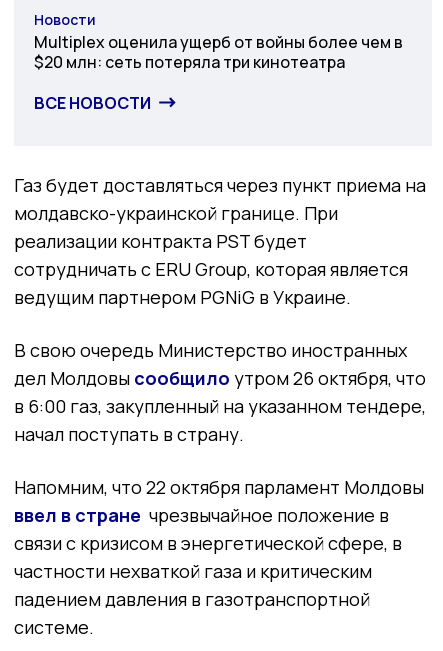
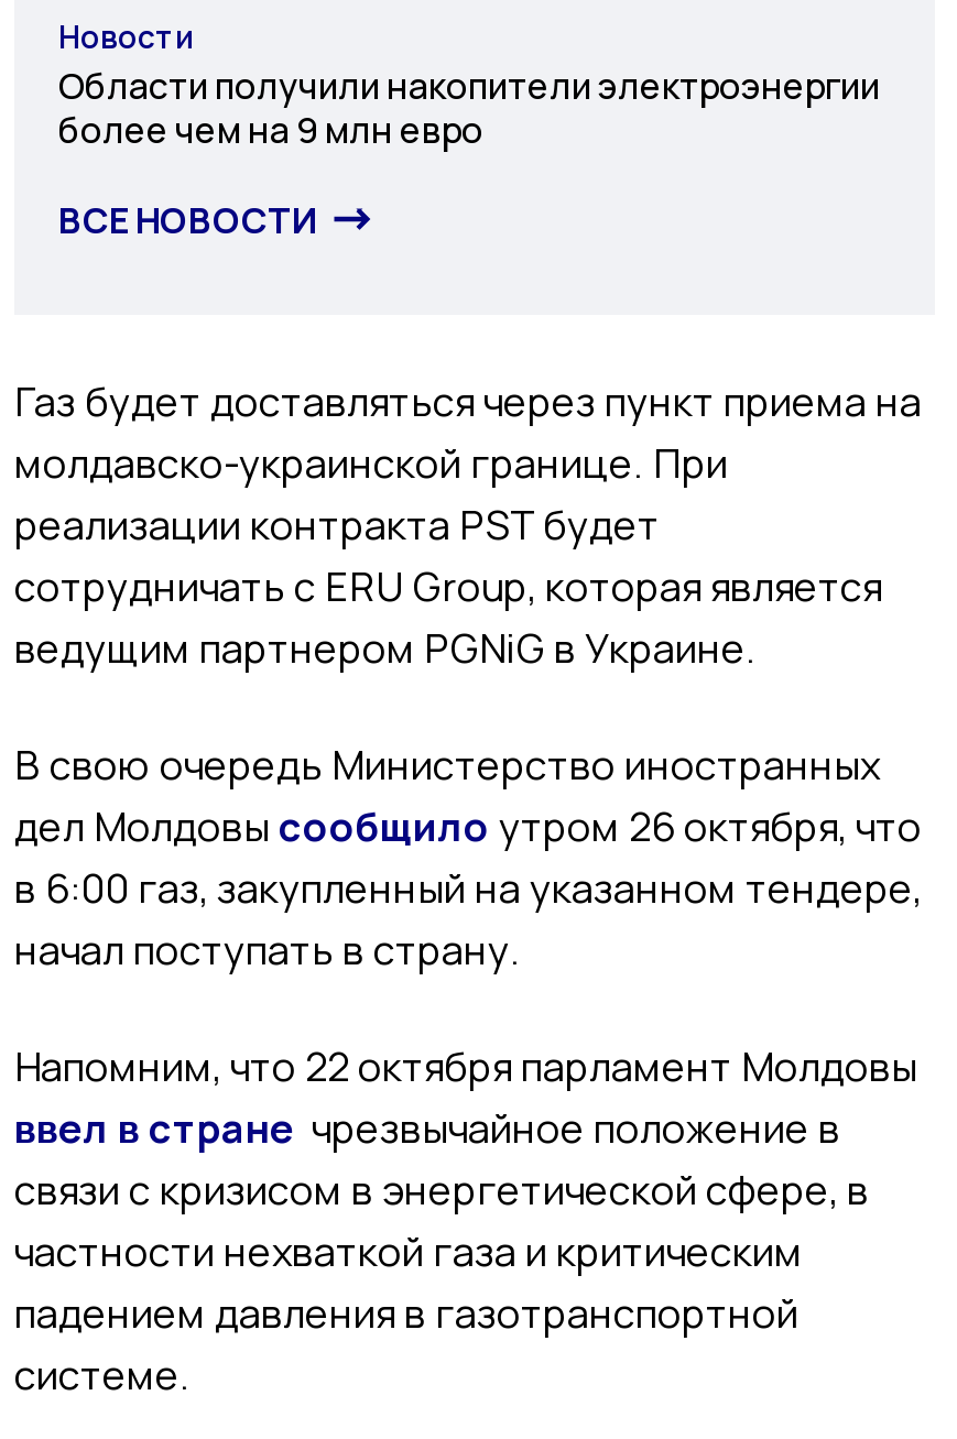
- Multiplex оценила ущерб от войны более чем в
- $20 млн: сеть потеряла три кинотеатра
+ Области получили накопители электроэнергии
+ более чем на 9 млн евро
